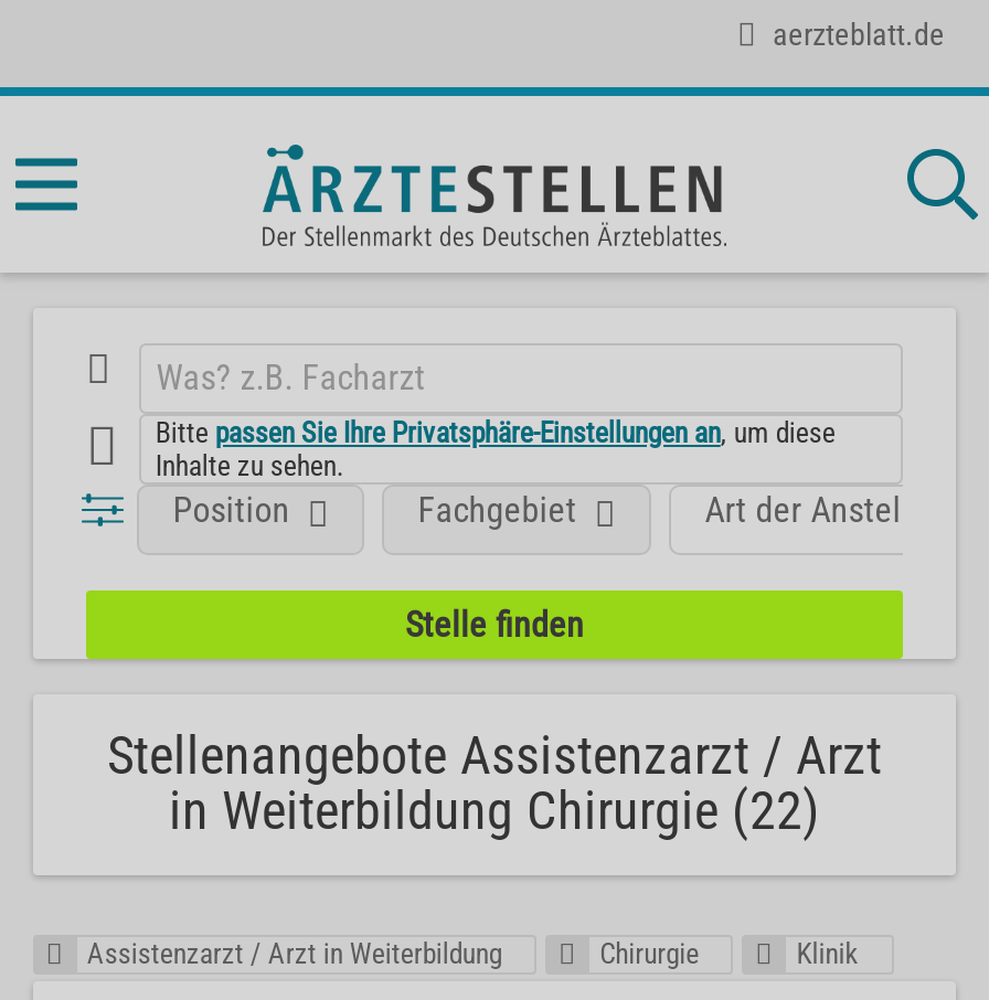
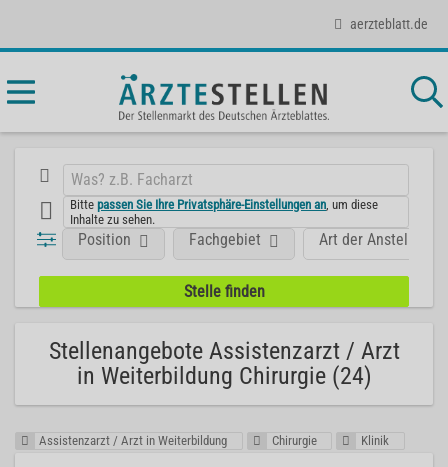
- in Weiterbildung Chirurgie (22)
+ in Weiterbildung Chirurgie (24)
